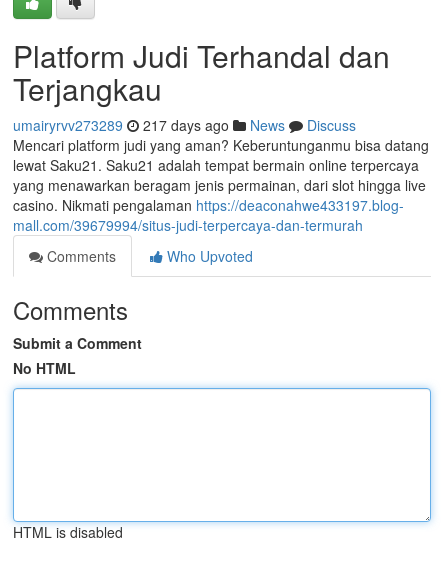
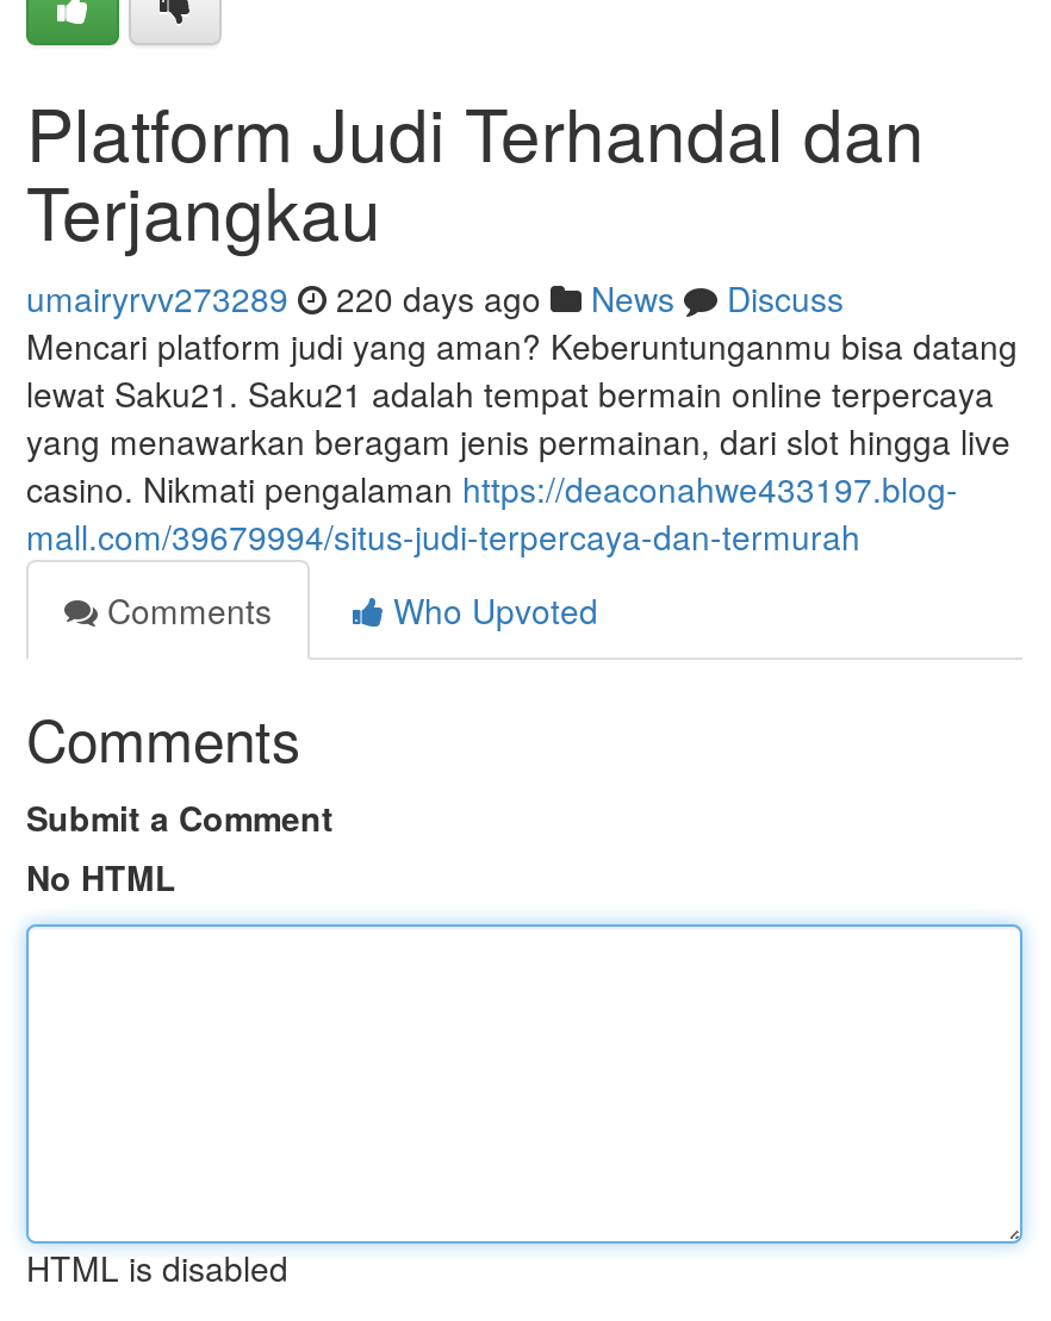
- umairyrvv273289 217 days ago News Discuss
+ umairyrvv273289 220 days ago News Discuss
